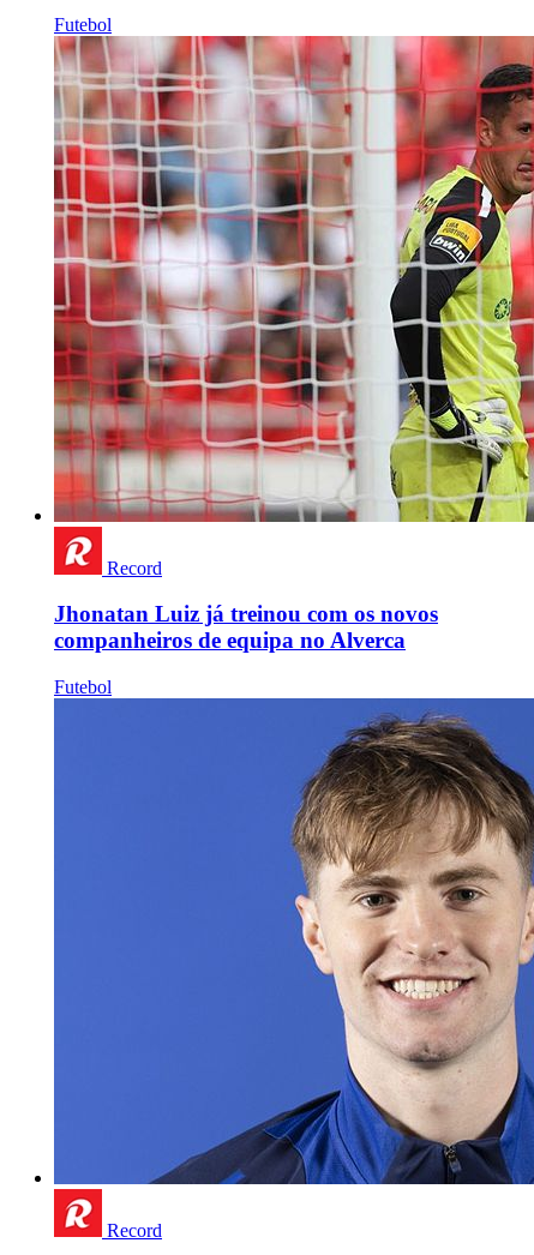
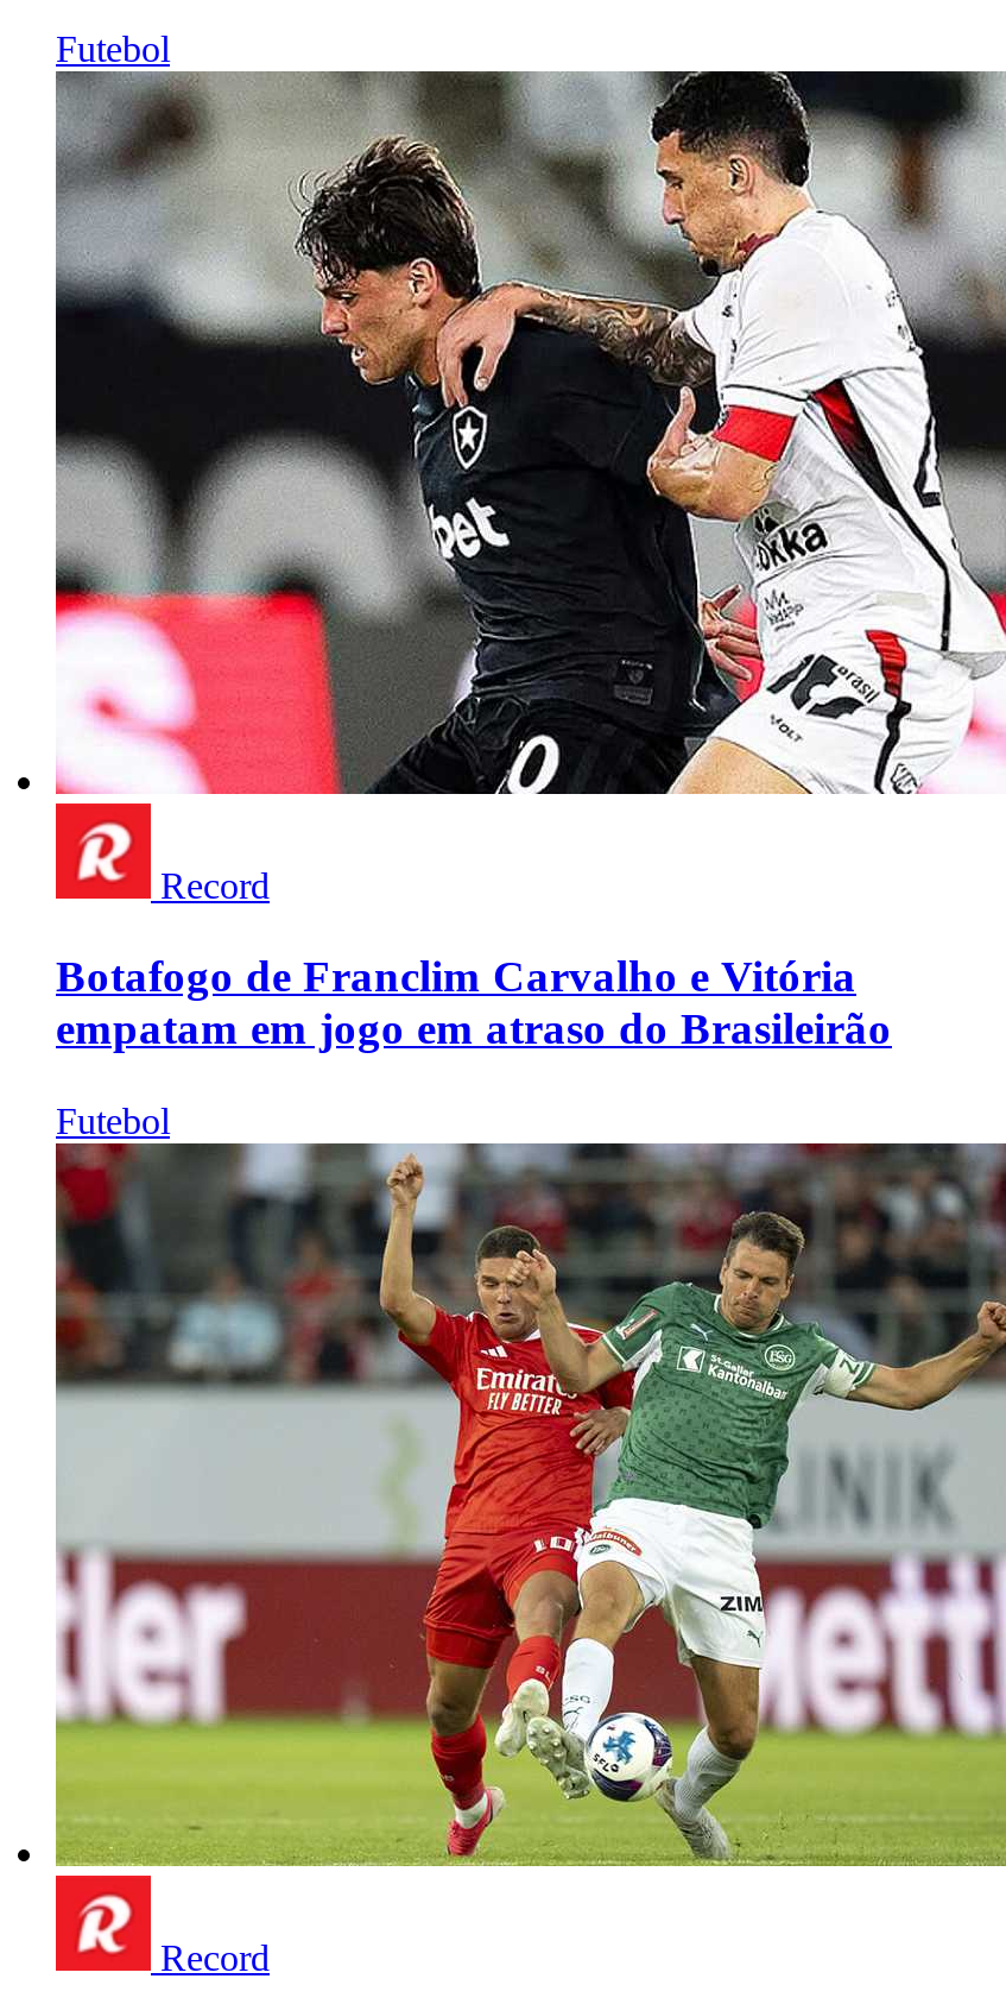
- [image]
+ [image]

- Jhonatan Luiz já treinou com os novos
- companheiros de equipa no Alverca
+ Botafogo de Franclim Carvalho e Vitória
+ empatam em jogo em atraso do Brasileirão

- [image]
+ [image]
